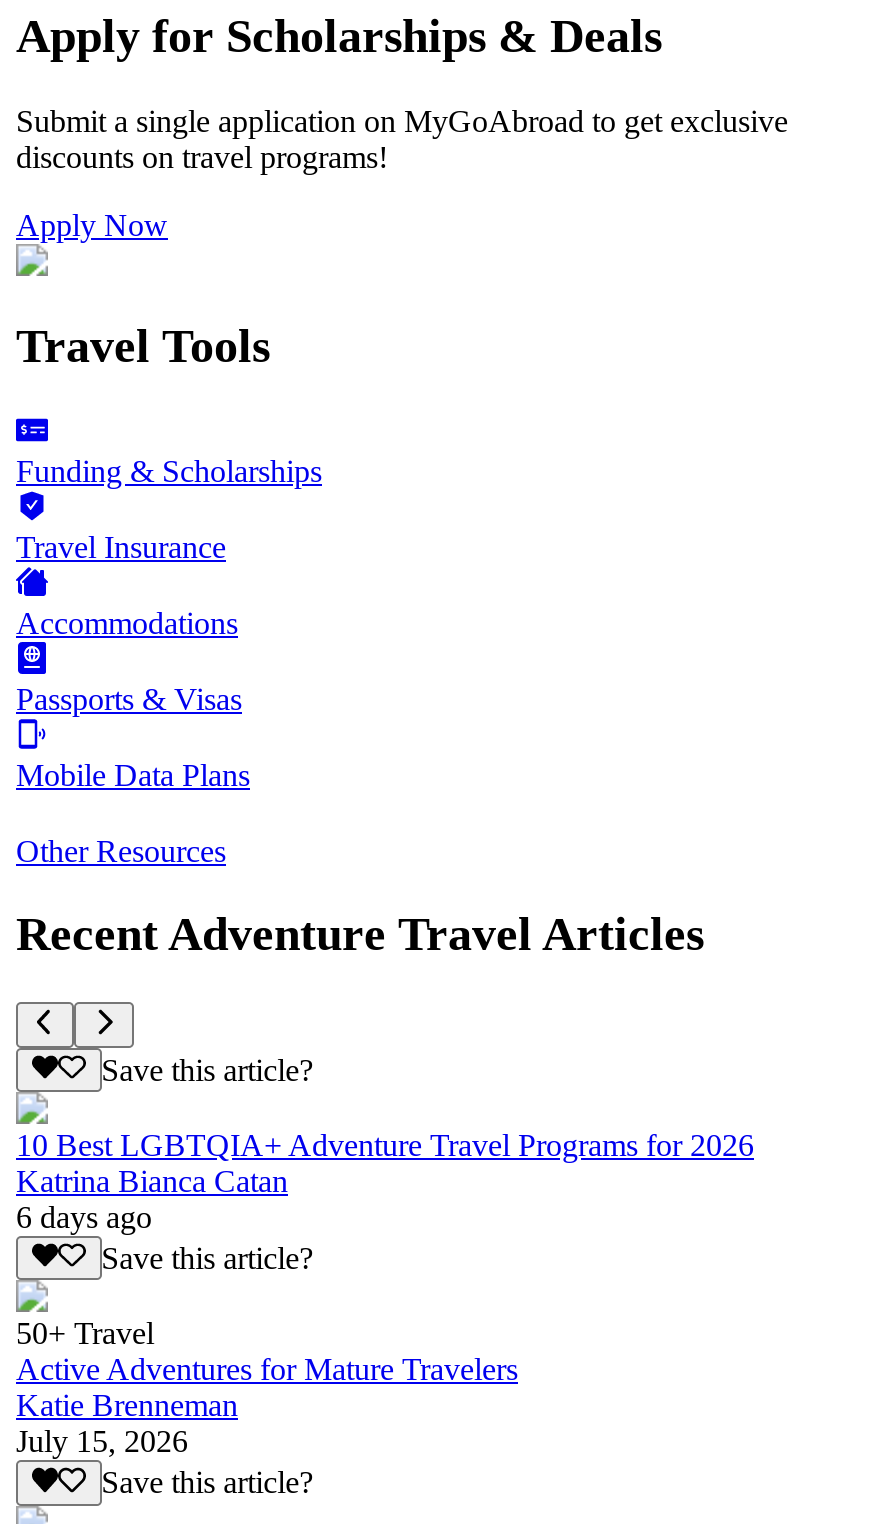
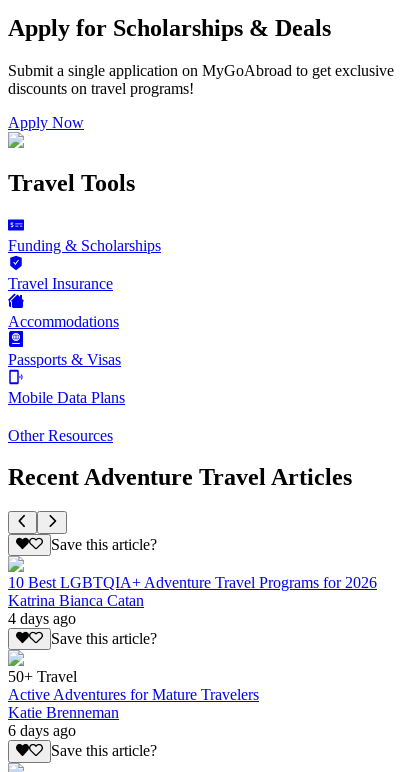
- 6 days ago
+ 4 days ago

- July 15, 2026
+ 6 days ago
